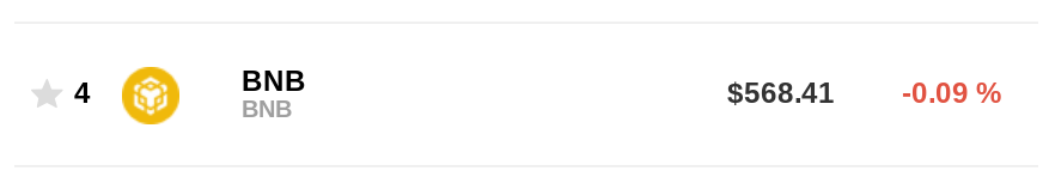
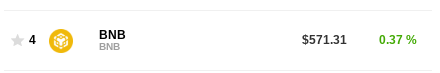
- $568.41
+ $571.31

- -0.09 %
+ 0.37 %
